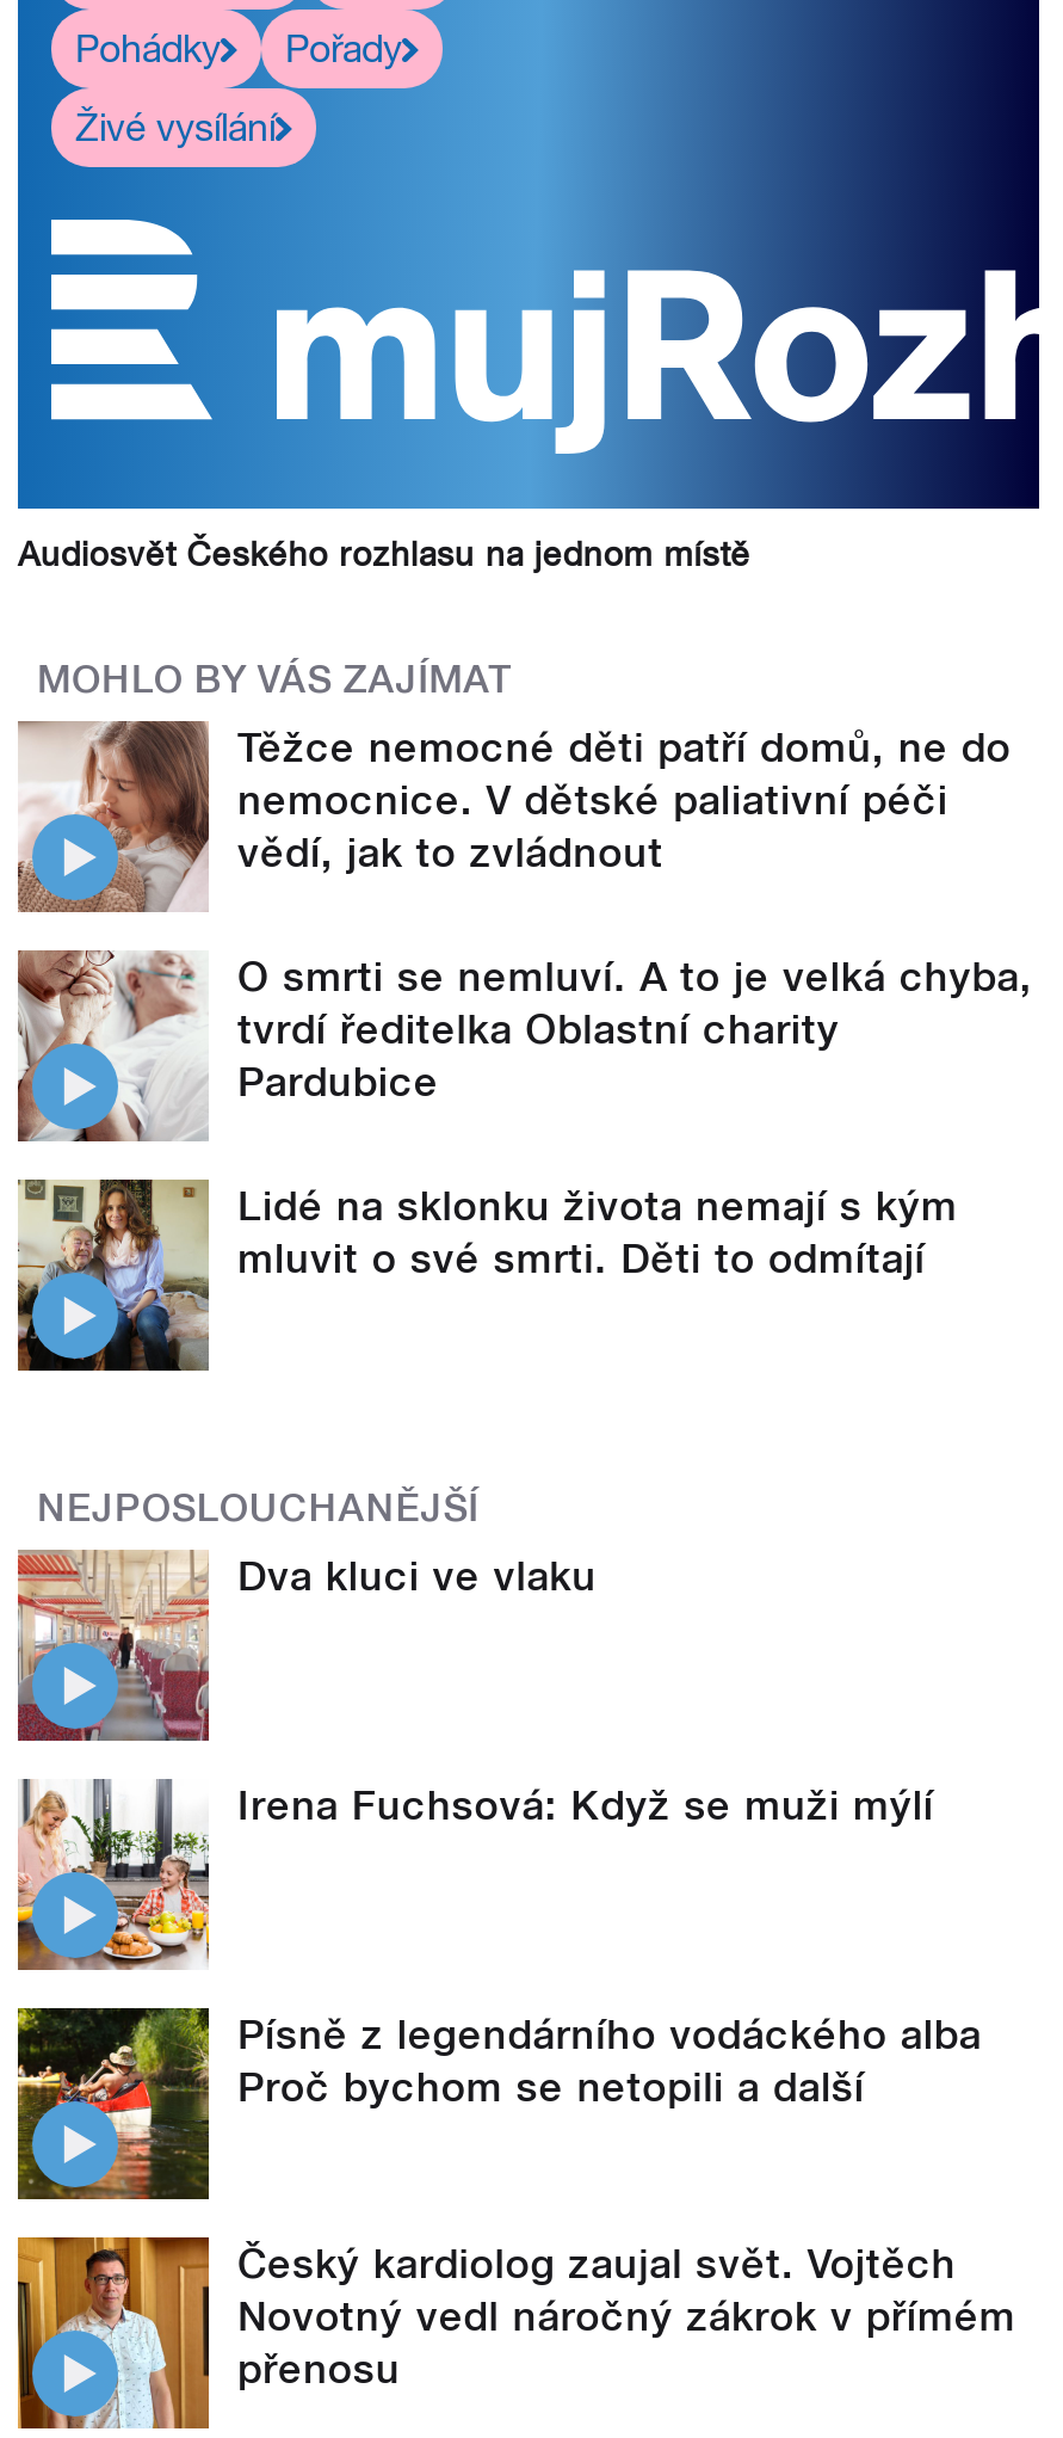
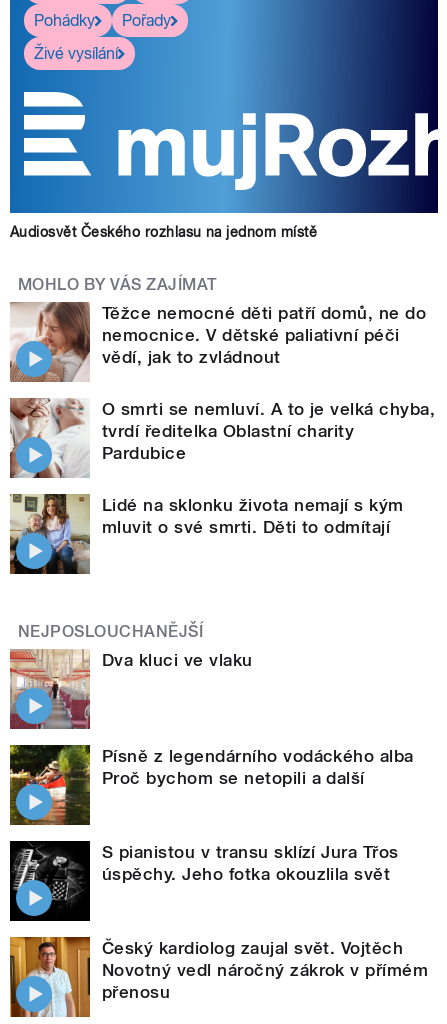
- [image]
- Irena Fuchsová: Když se muži mýlí

moved up: [image] | Písně z legendárního vodáckého alba | Proč bychom se netopili a další

+ [image]
+ S pianistou v transu sklízí Jura Třos
+ úspěchy. Jeho fotka okouzlila svět
